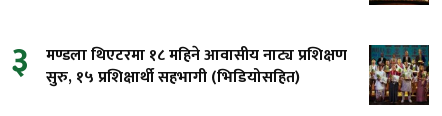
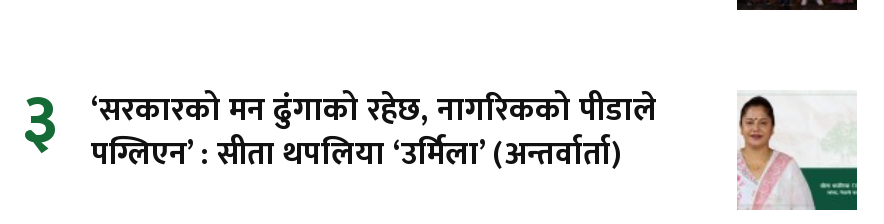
- [image]
- मण्डला थिएटरमा १८ महिने आवासीय नाट्य प्रशिक्षण
- सुरु, १५ प्रशिक्षार्थी सहभागी (भिडियोसहित)
+ [image]
+ ‘सरकारको मन ढुंगाको रहेछ, नागरिकको पीडाले
+ पग्लिएन’ : सीता थपलिया ‘उर्मिला’ (अन्तर्वार्ता)
